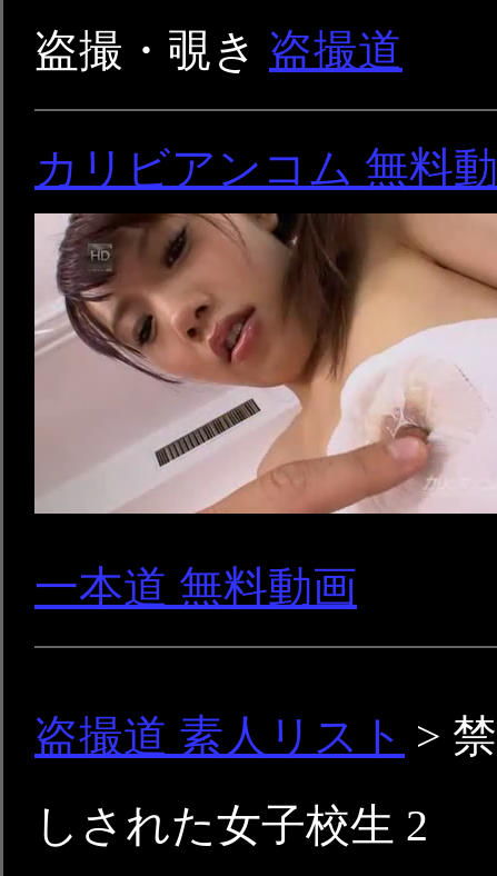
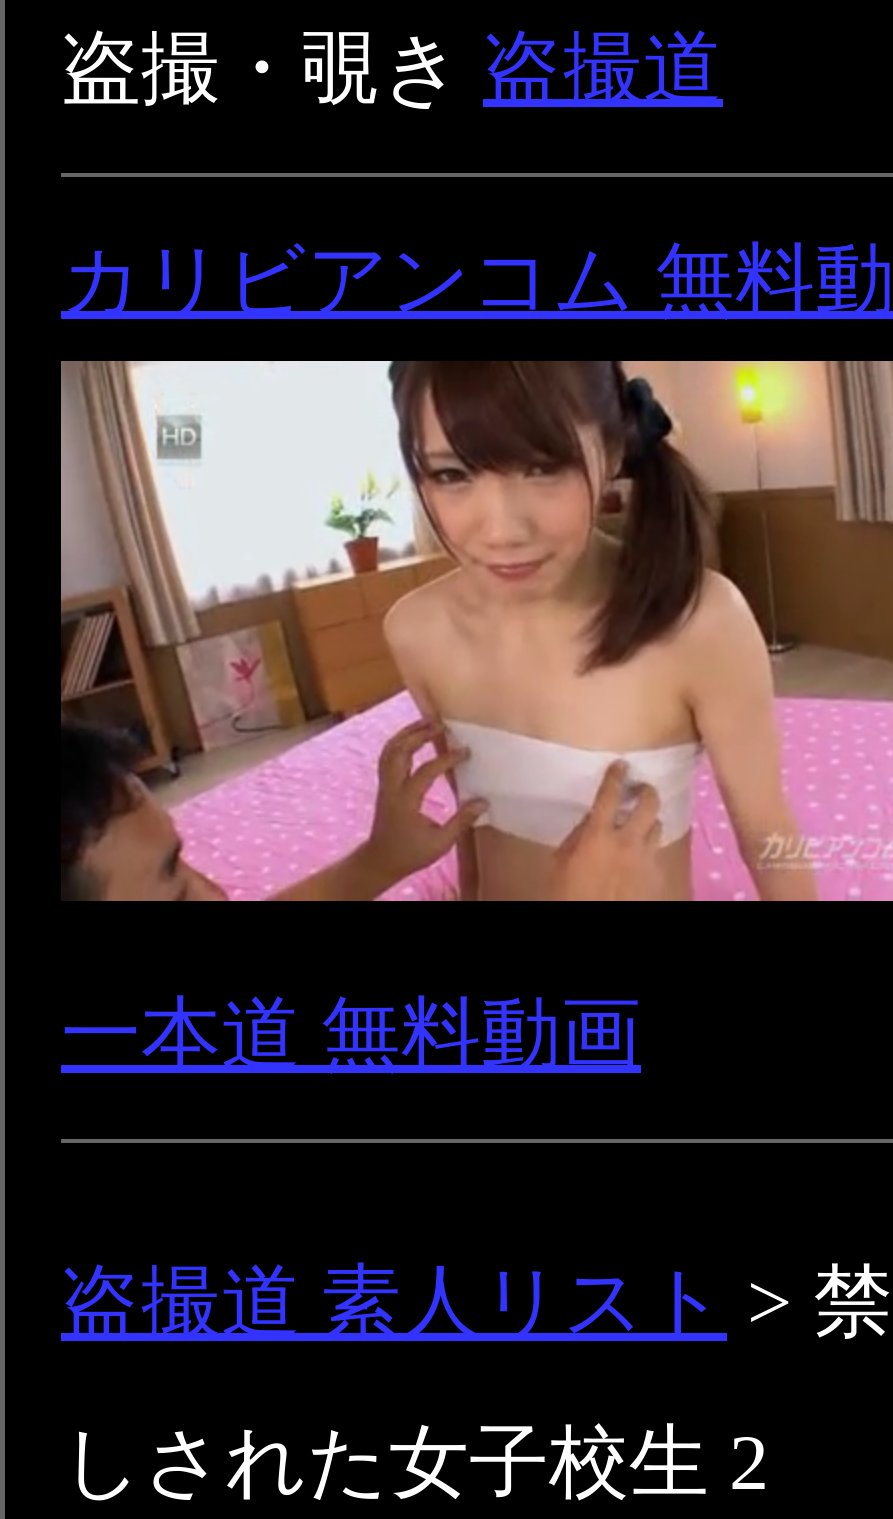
- [image]
+ [image]
